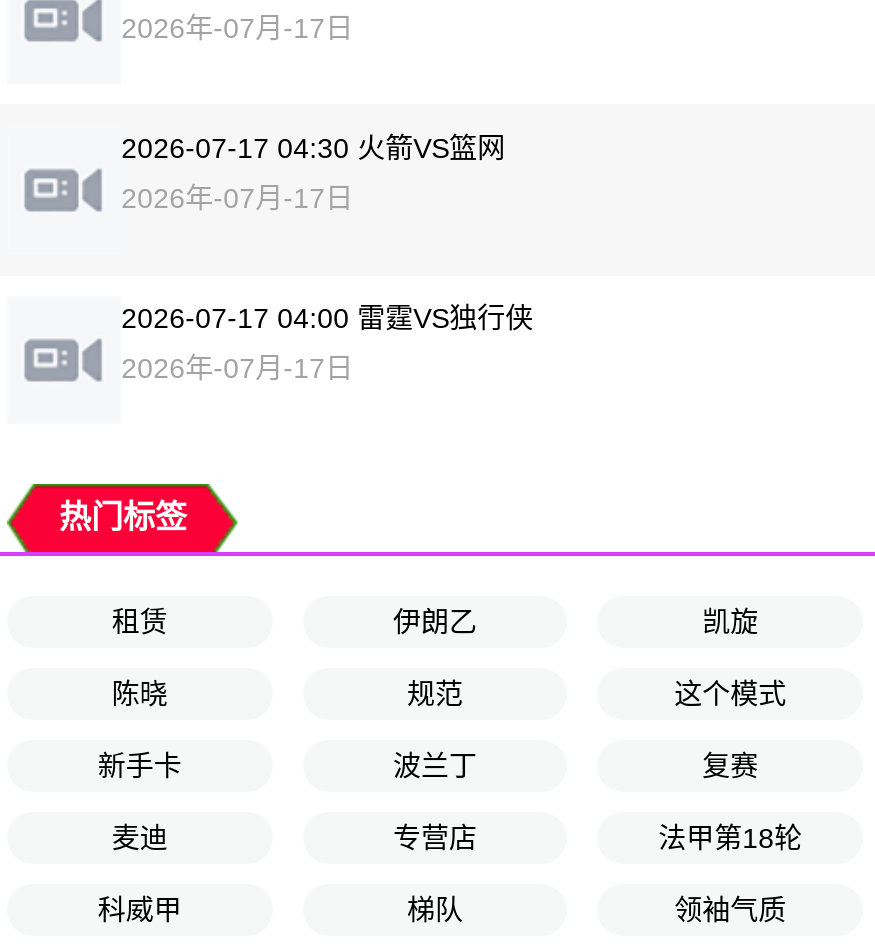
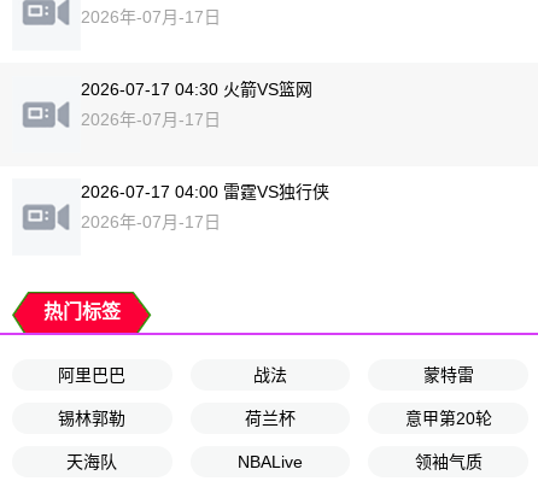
- 租赁
- 伊朗乙
- 凯旋
- 陈晓
- 规范
- 这个模式
- 新手卡
- 波兰丁
- 复赛
- 麦迪
- 专营店
- 法甲第18轮
- 科威甲
- 梯队
+ 阿里巴巴
+ 战法
+ 蒙特雷
+ 锡林郭勒
+ 荷兰杯
+ 意甲第20轮
+ 天海队
+ NBALive
